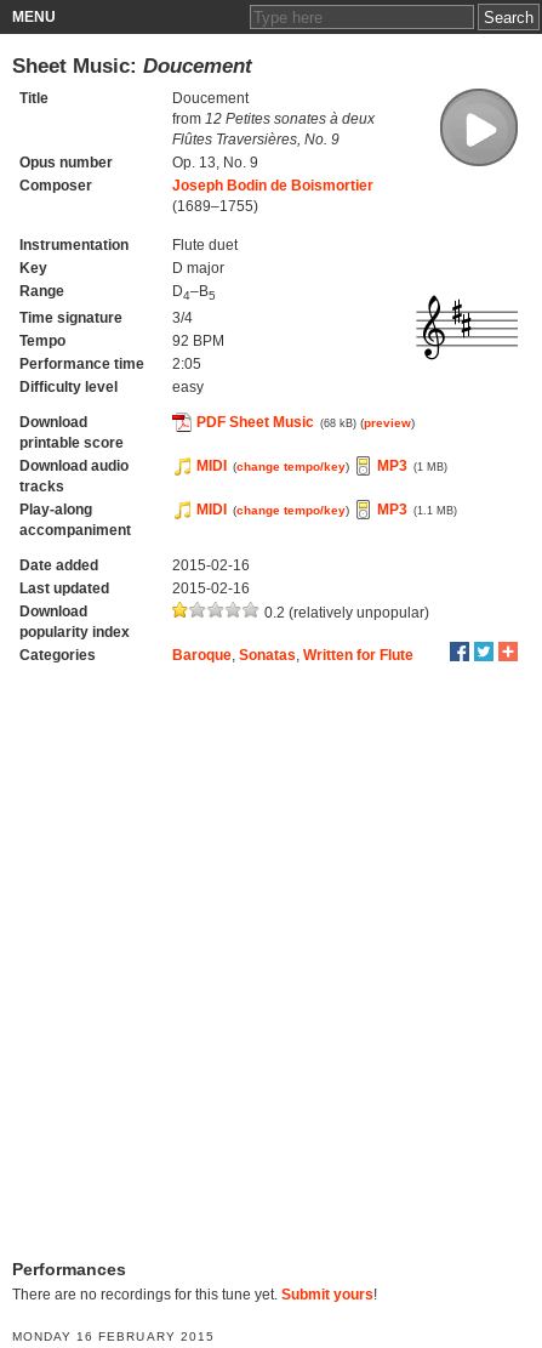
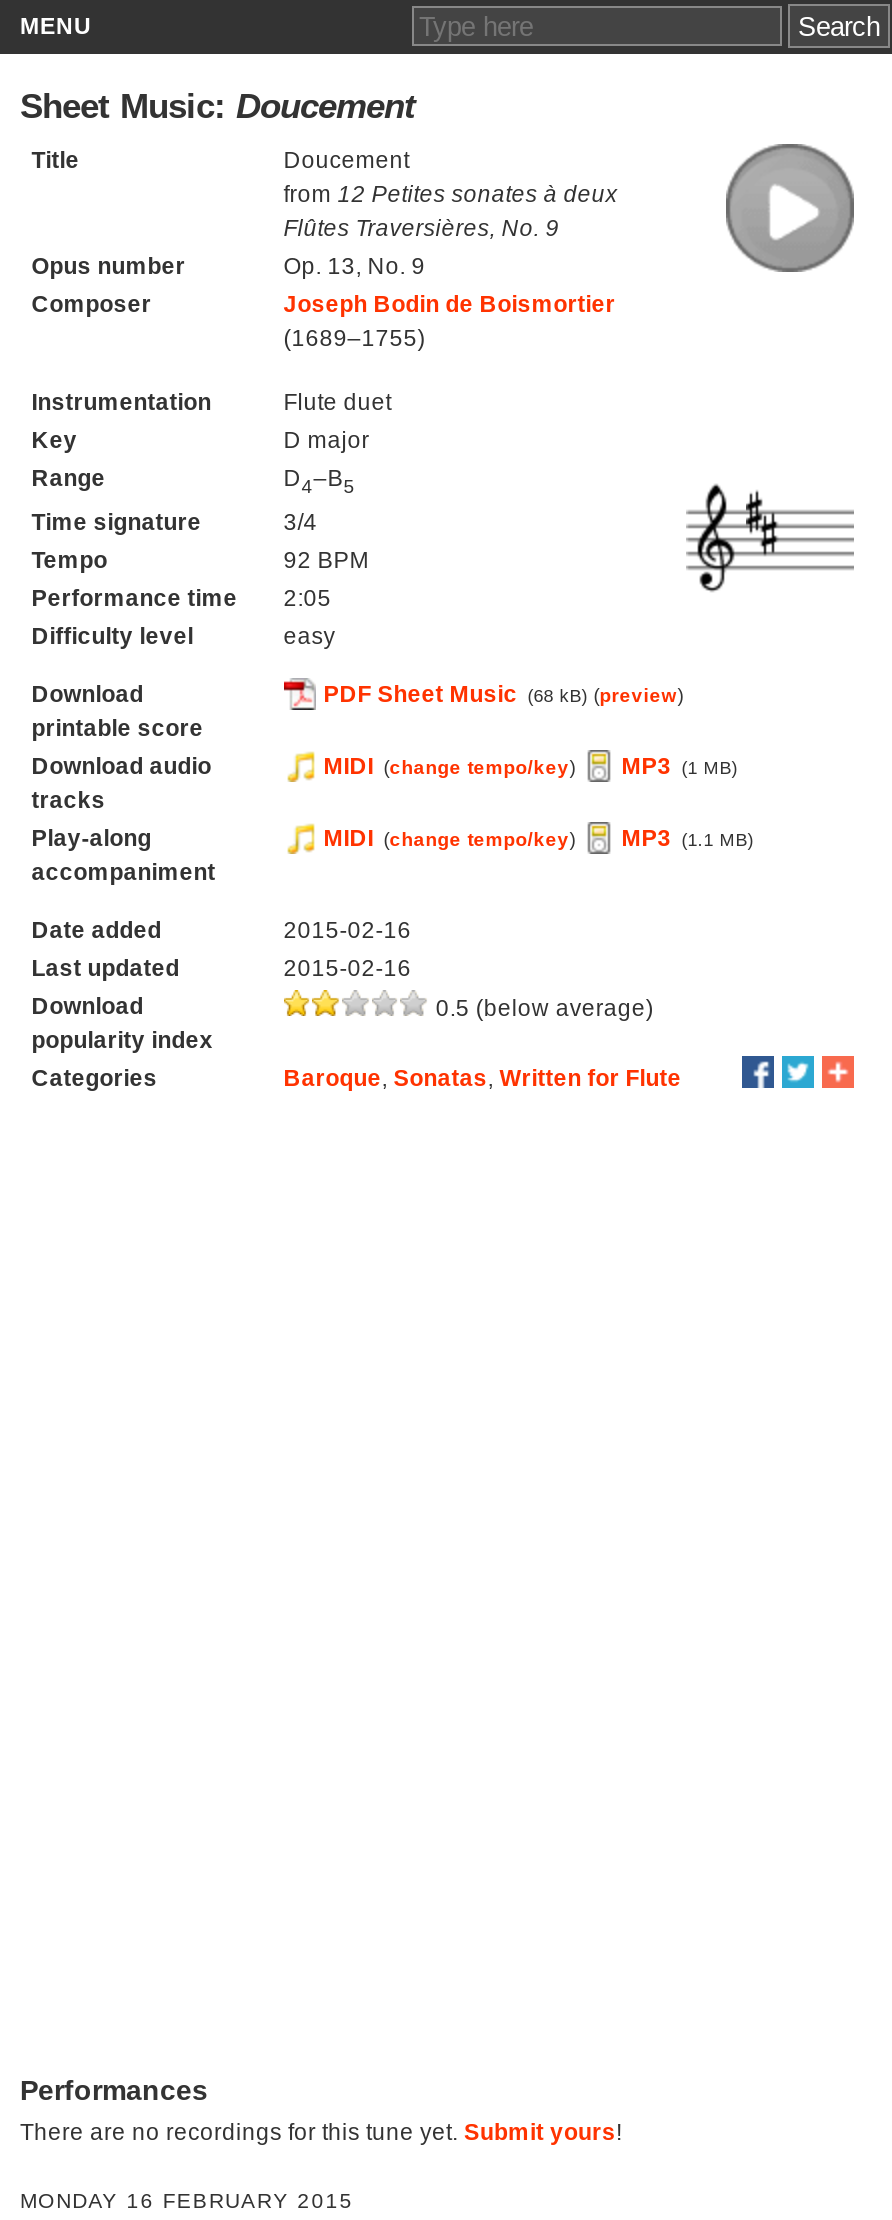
- 0.2 (relatively unpopular)
+ 0.5 (below average)
